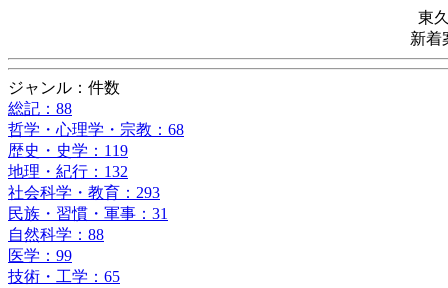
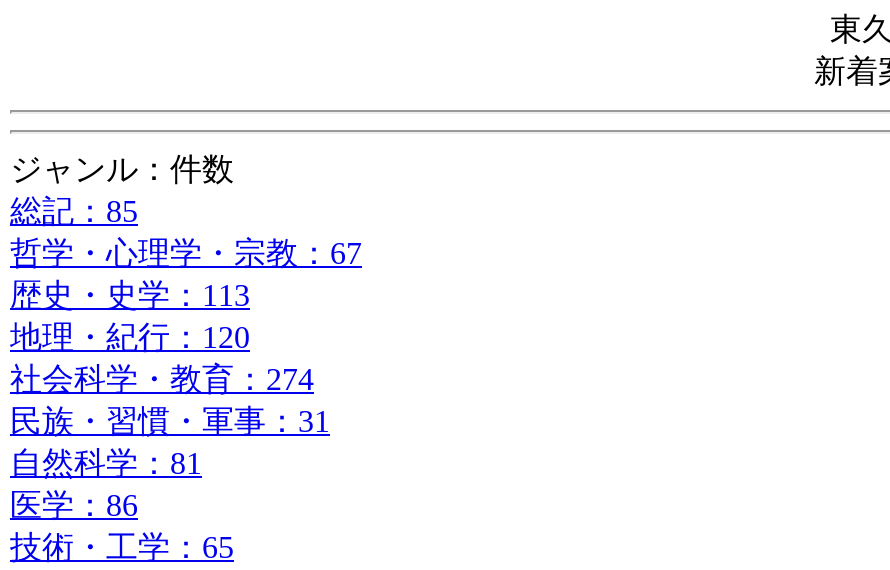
- 総記：88
+ 総記：85

- 哲学・心理学・宗教：68
+ 哲学・心理学・宗教：67

- 歴史・史学：119
+ 歴史・史学：113

- 地理・紀行：132
+ 地理・紀行：120

- 社会科学・教育：293
+ 社会科学・教育：274

- 自然科学：88
+ 自然科学：81

- 医学：99
+ 医学：86
